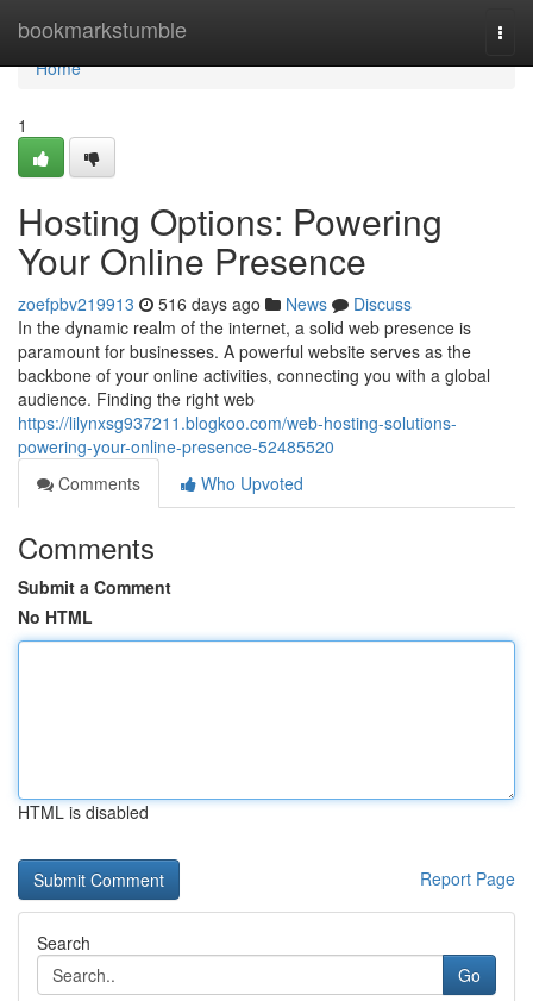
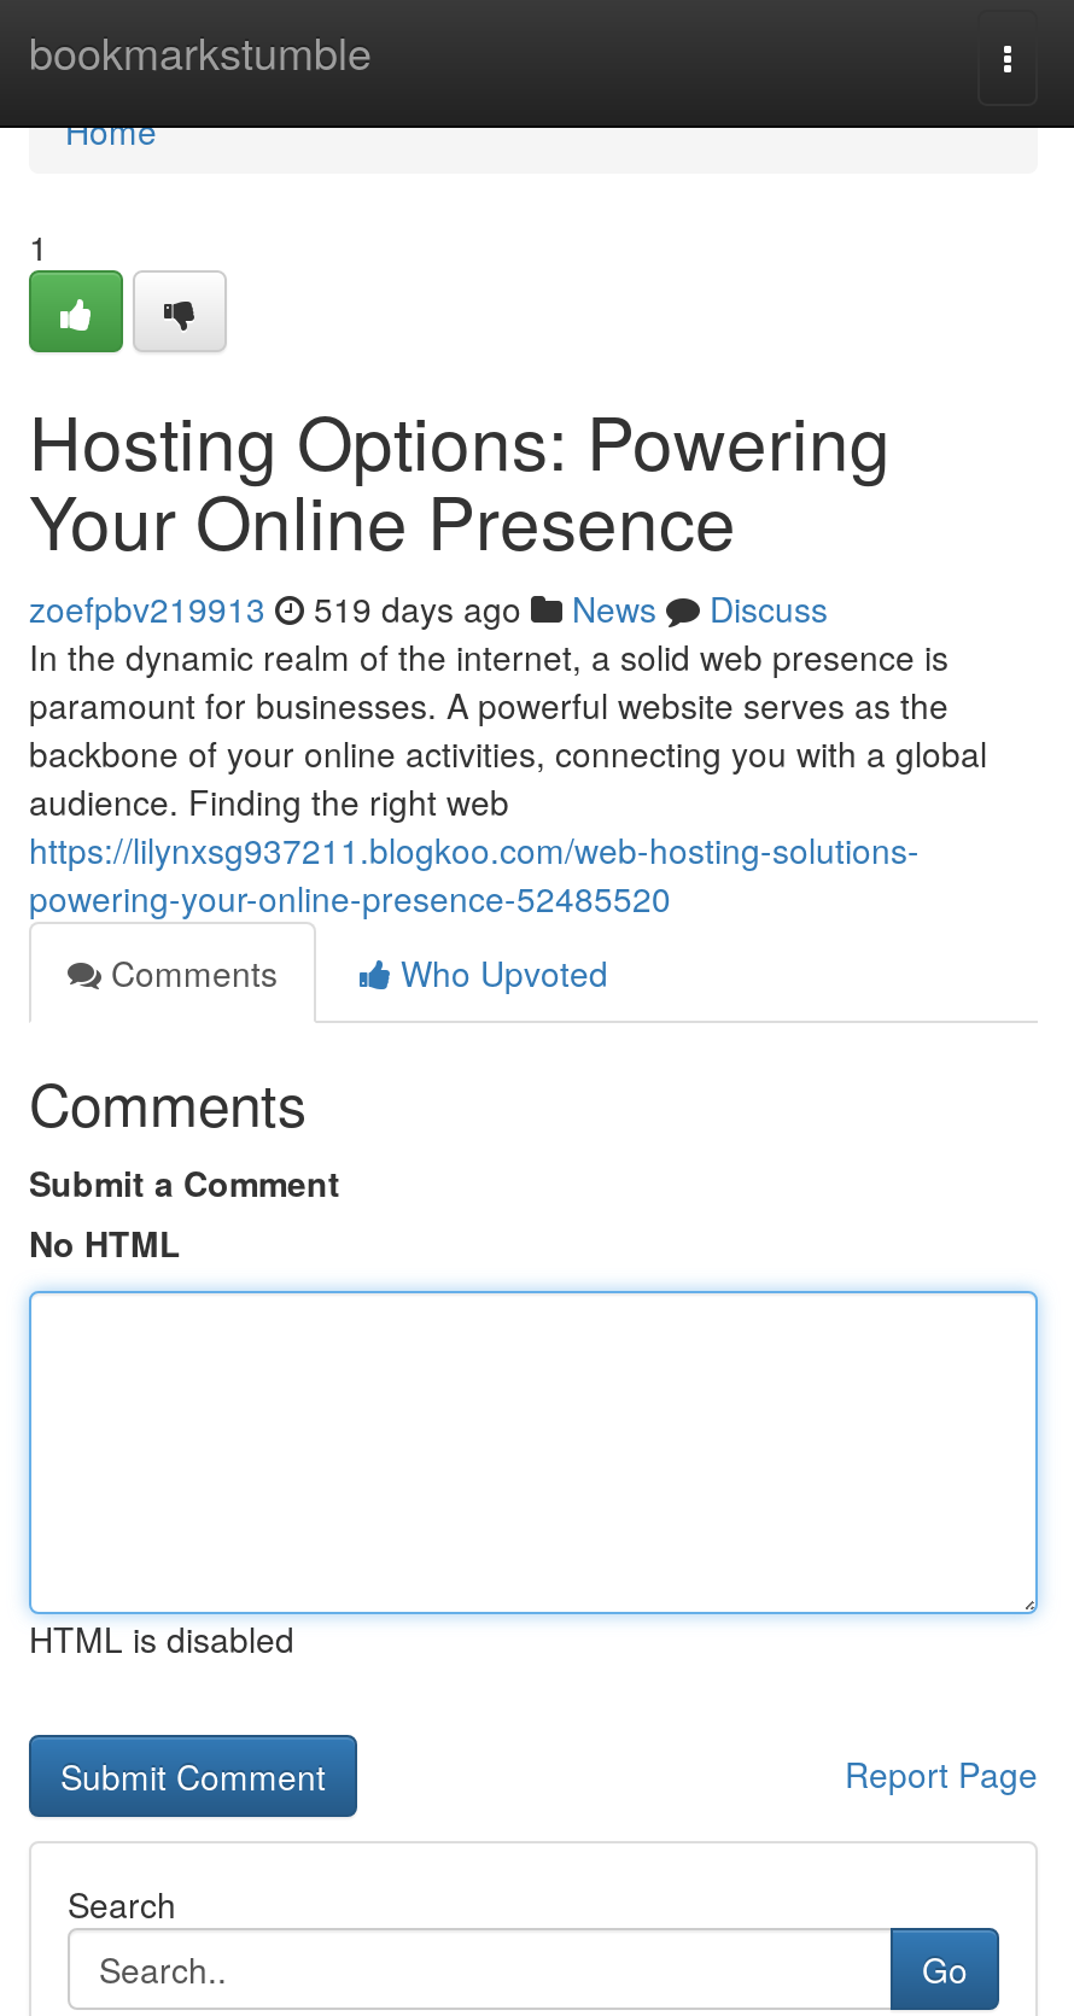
- zoefpbv219913 516 days ago News Discuss
+ zoefpbv219913 519 days ago News Discuss
